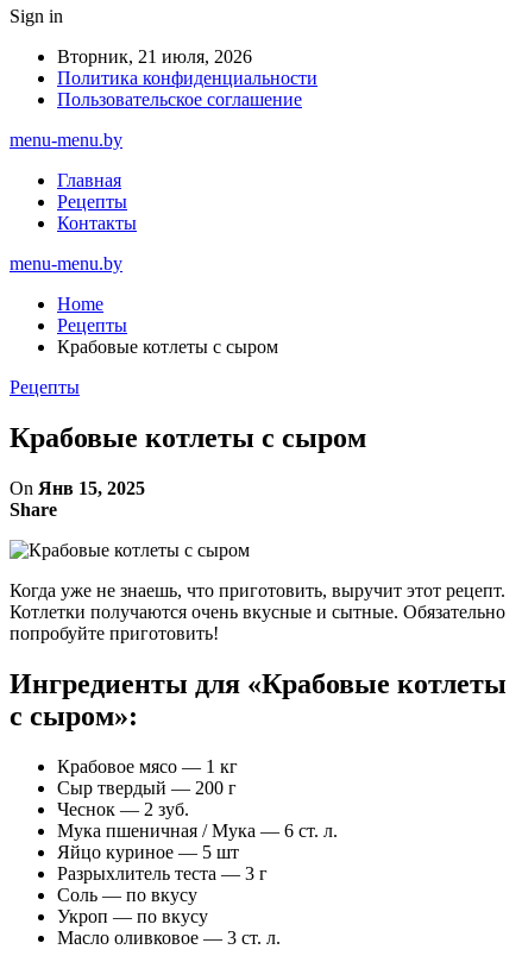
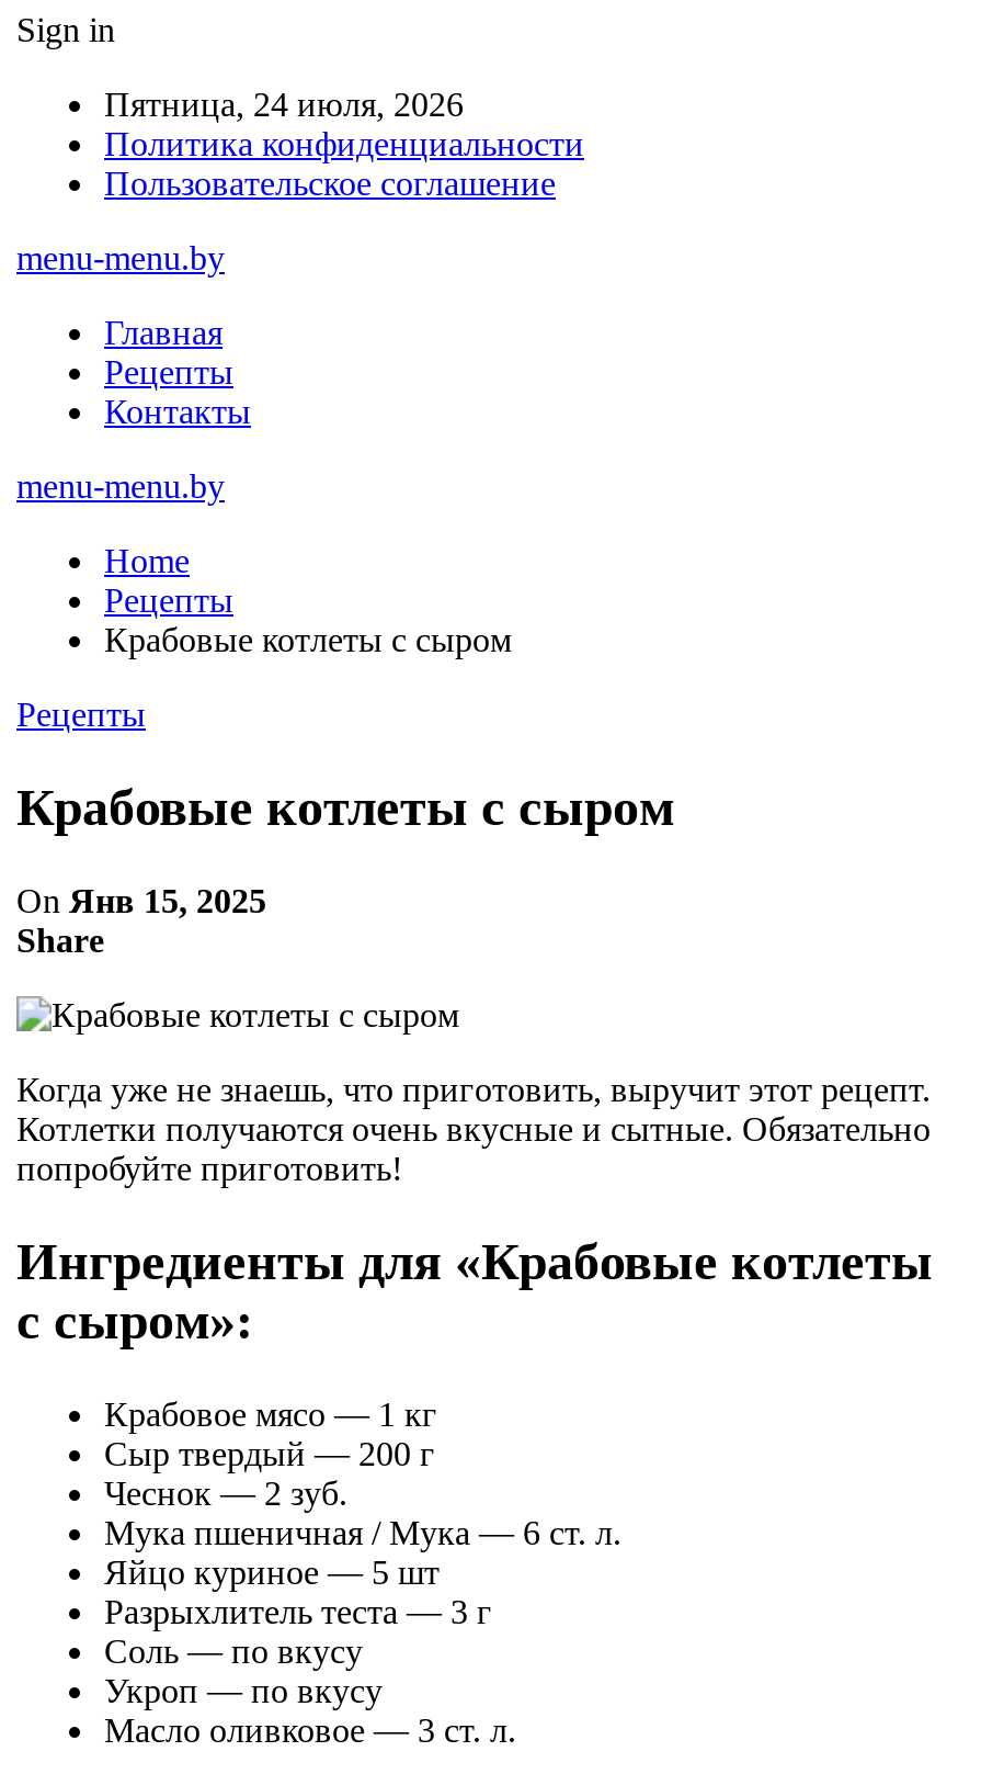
- Вторник, 21 июля, 2026
+ Пятница, 24 июля, 2026
